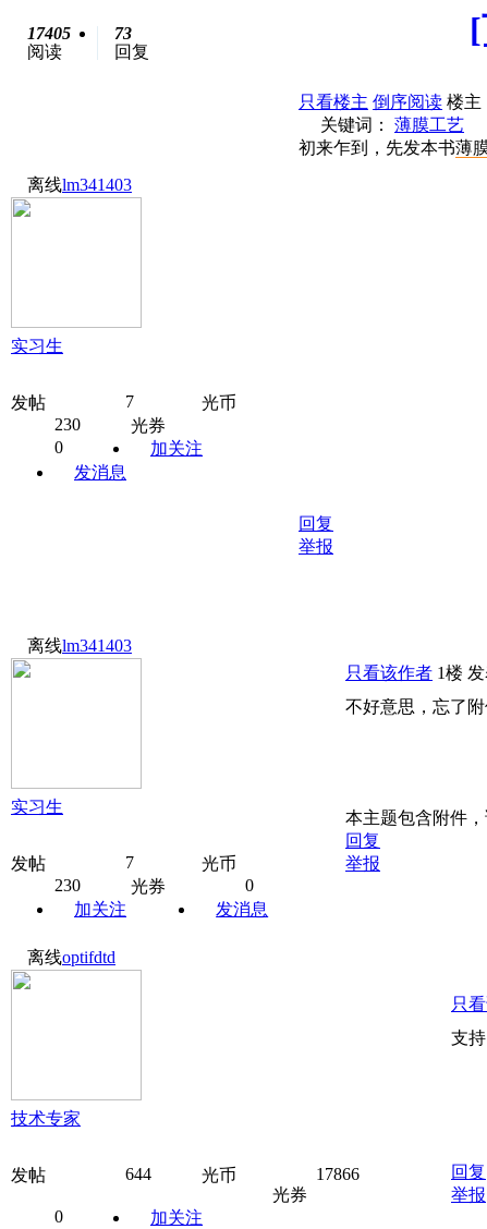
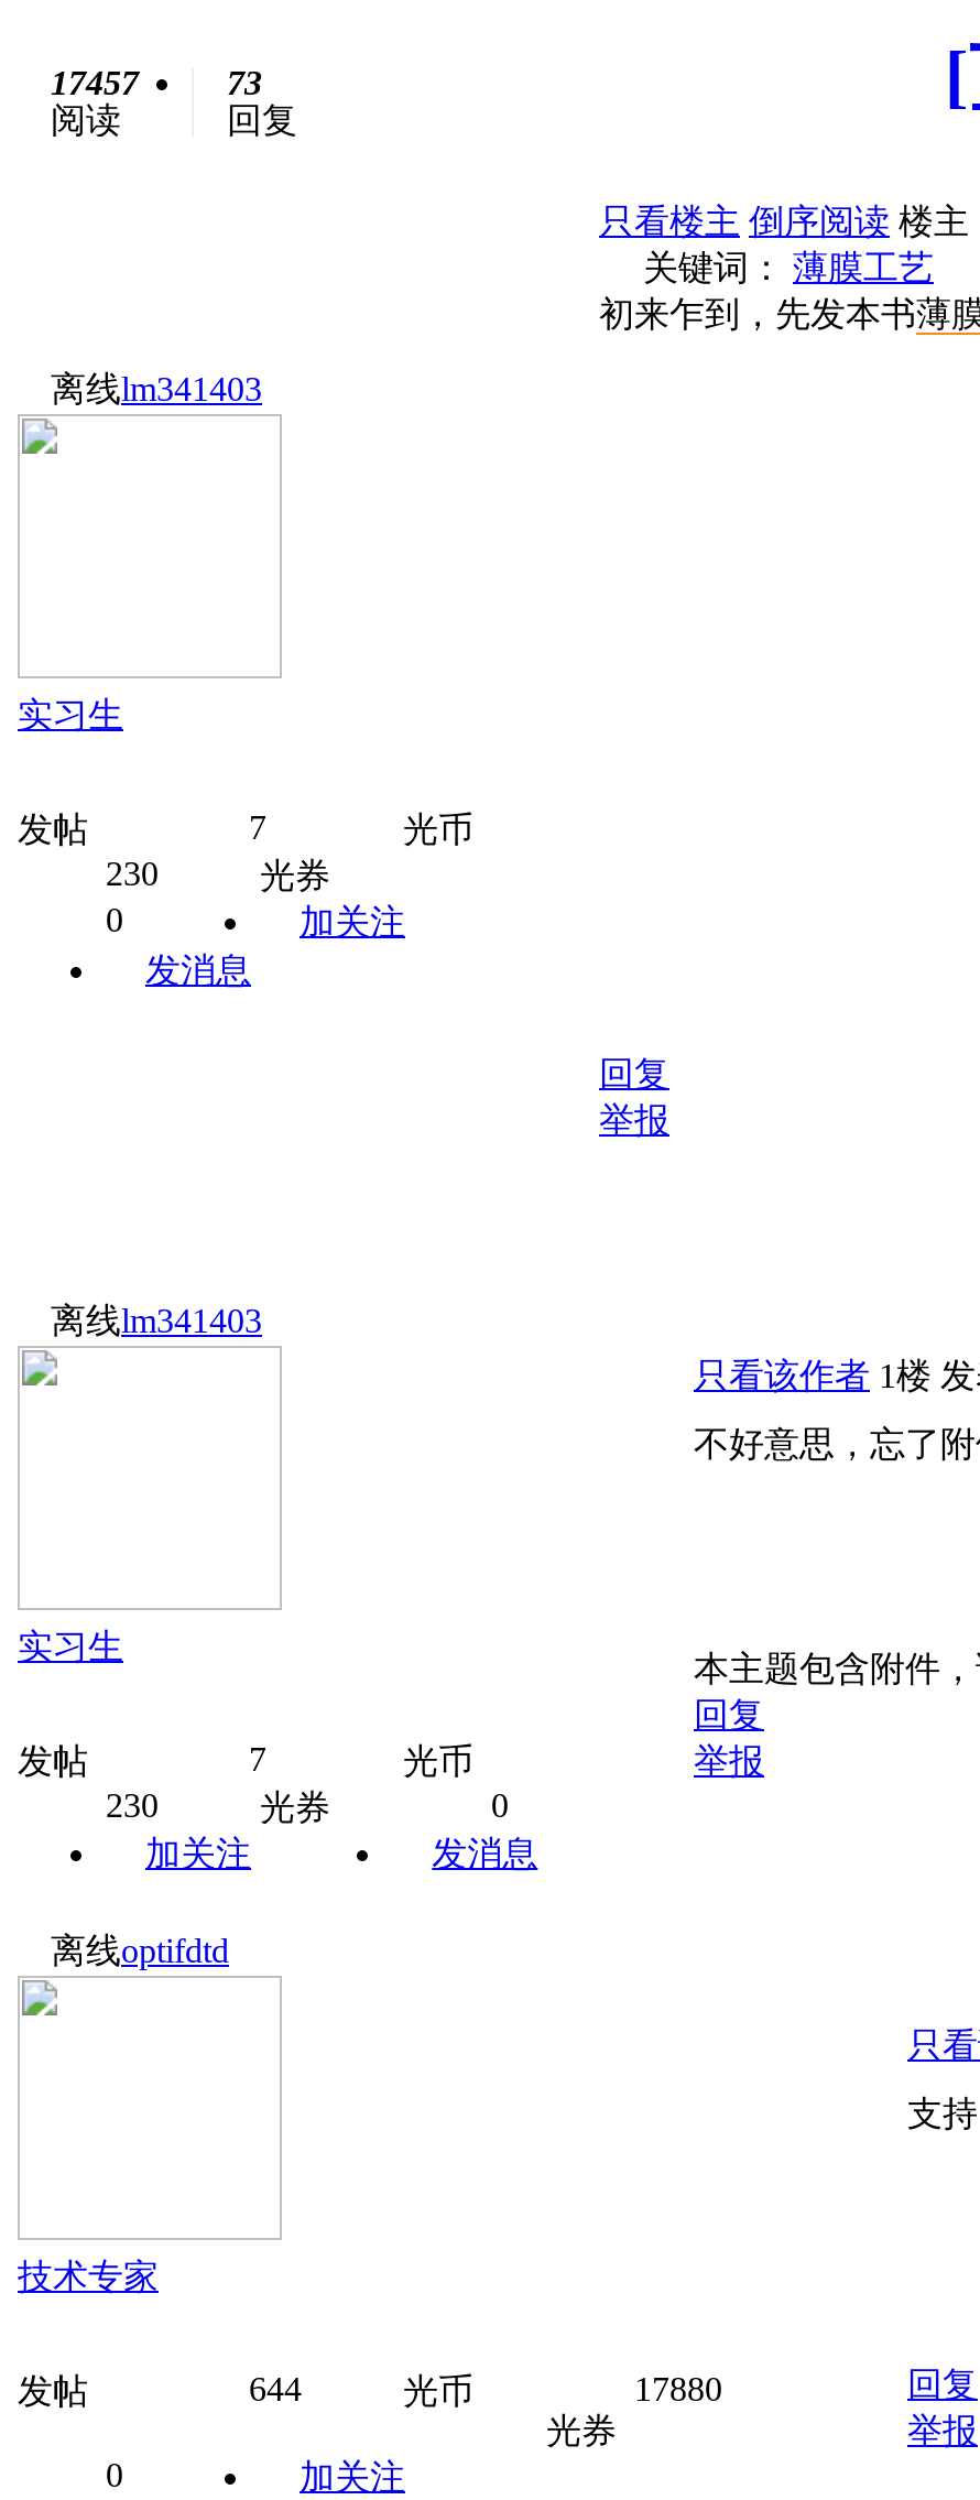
- 17405
+ 17457

- 17866
+ 17880
